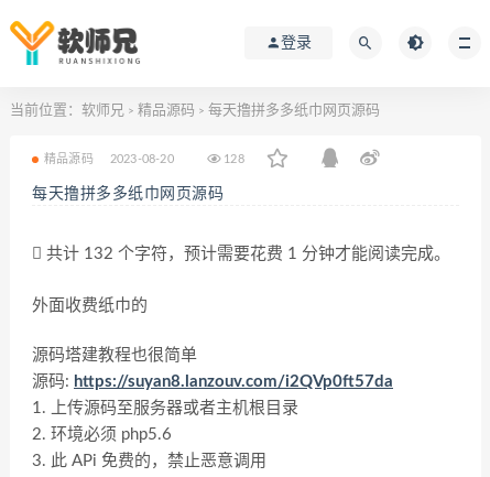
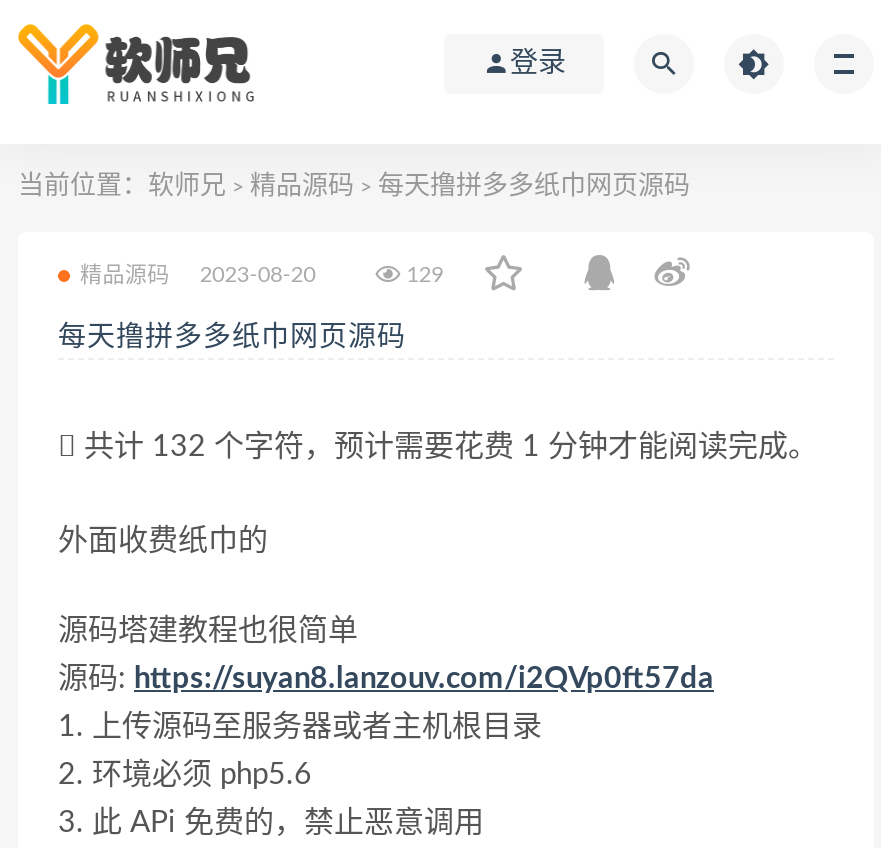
- 128
+ 129
